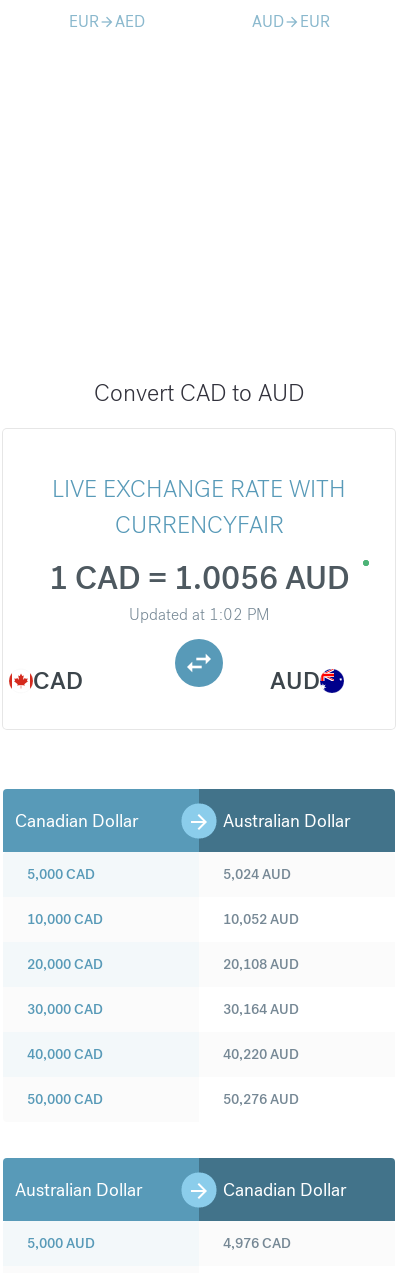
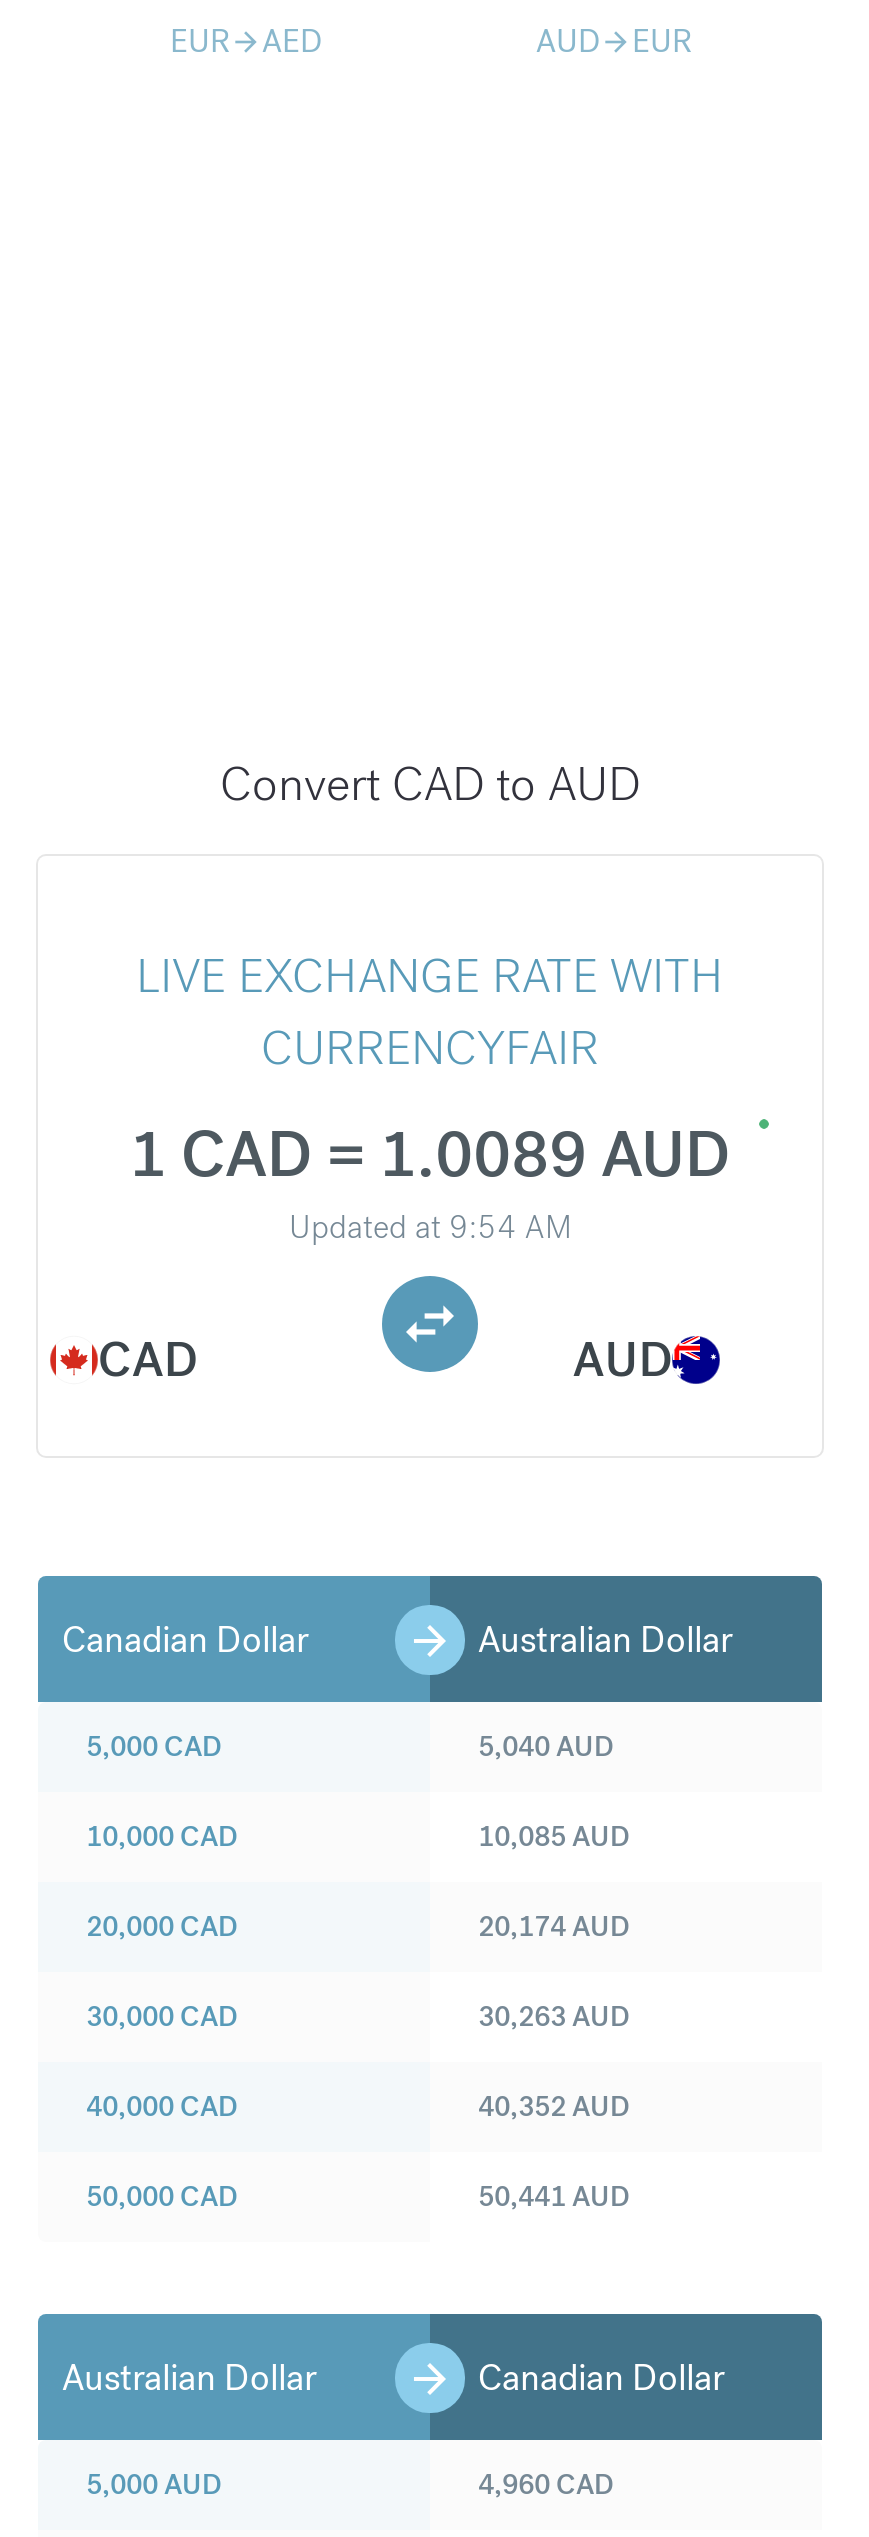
- 1 CAD = 1.0056 AUD
+ 1 CAD = 1.0089 AUD

- Updated at 1:02 PM
+ Updated at 9:54 AM

- 5,024AUD
+ 5,040AUD

- 10,052 AUD
+ 10,085 AUD

- 20,108AUD
+ 20,174AUD

- 30,164 AUD
+ 30,263 AUD

- 40,220 AUD
+ 40,352 AUD

- 50,276 AUD
+ 50,441 AUD

- 4,976 CAD
+ 4,960 CAD
